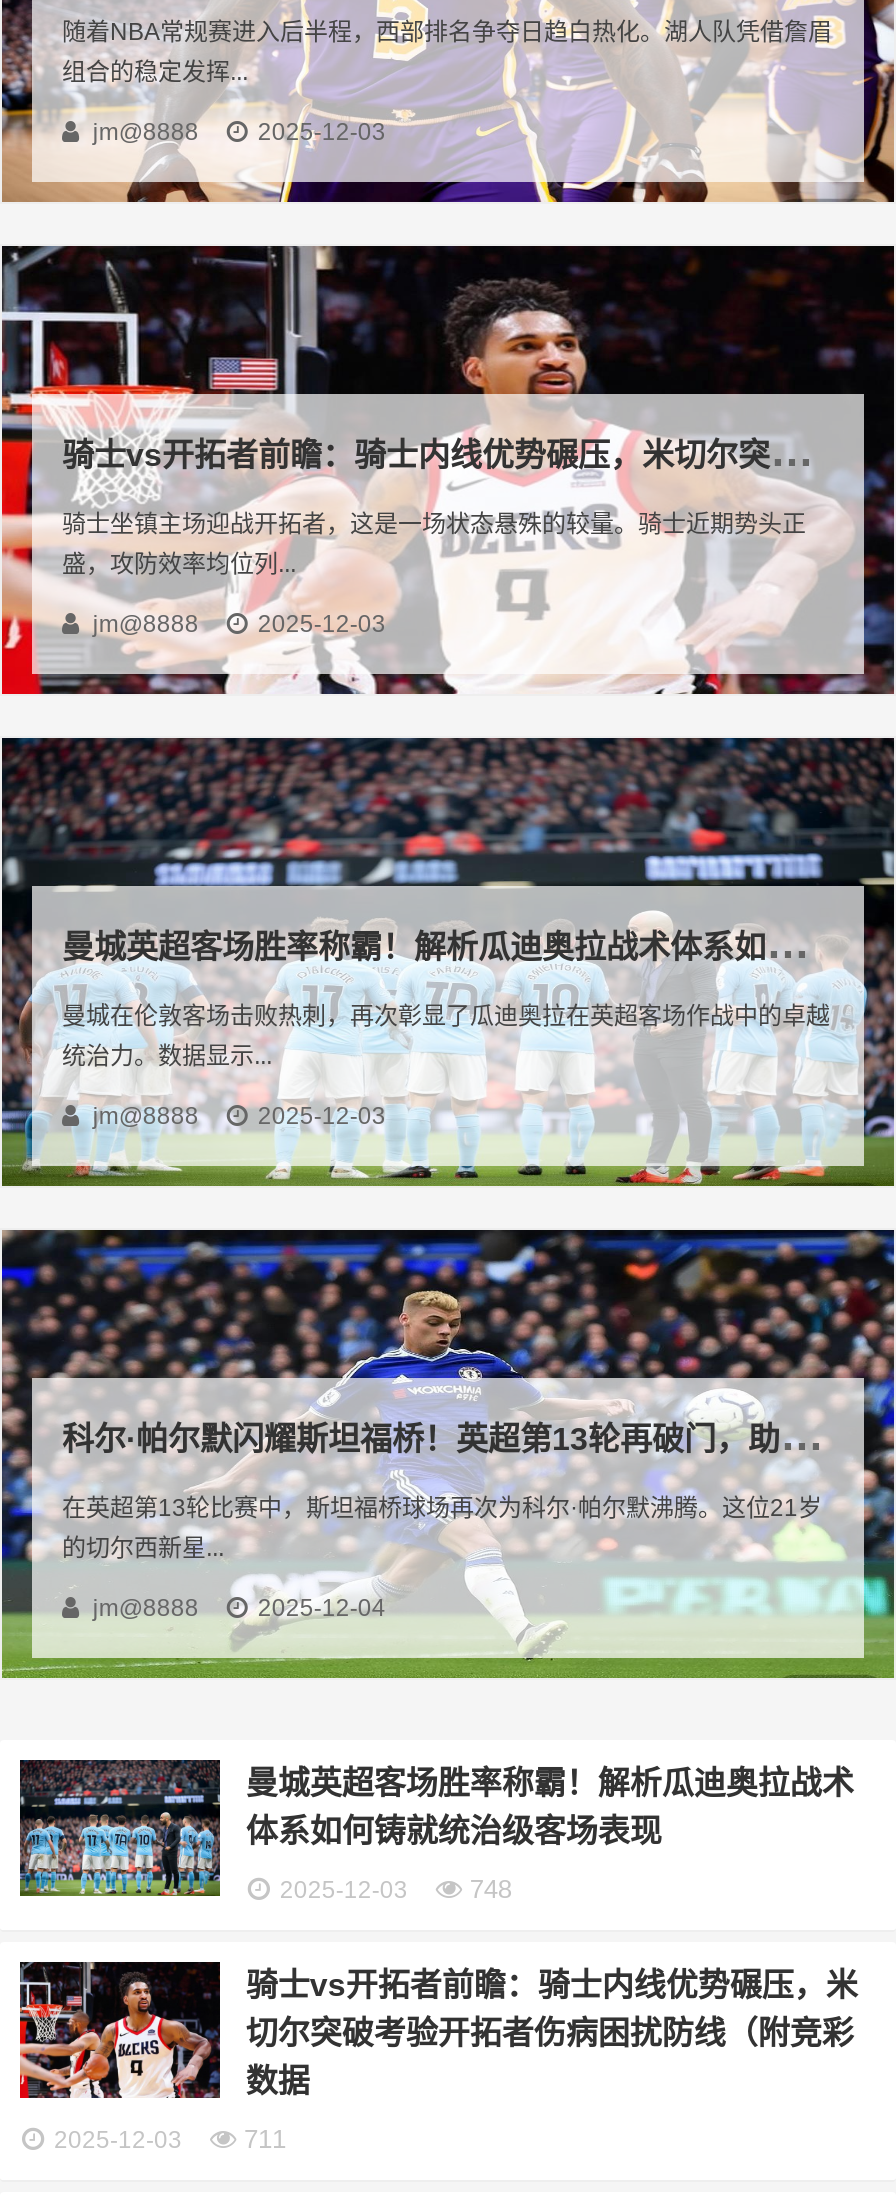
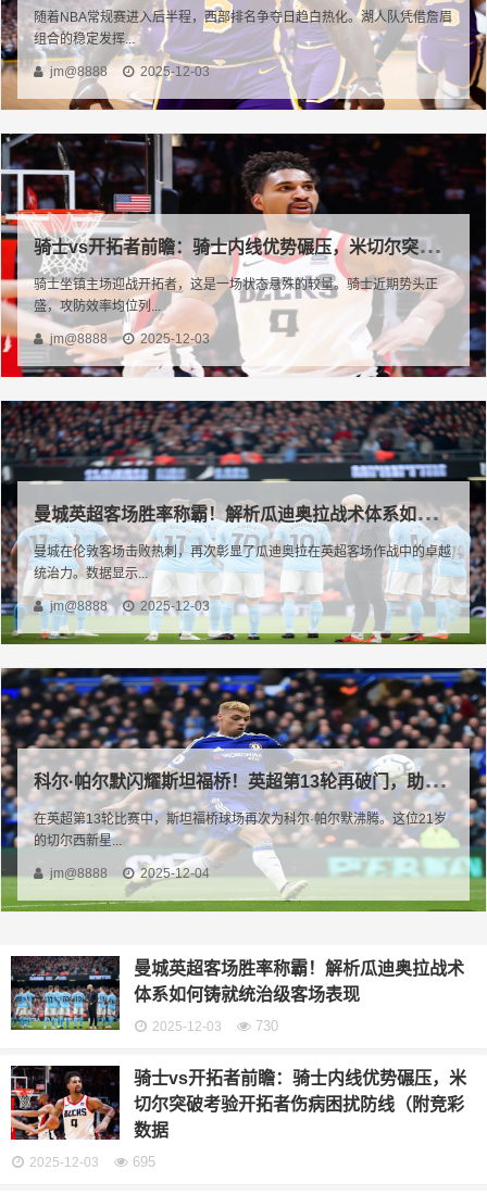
- 748
+ 730

- 711
+ 695
